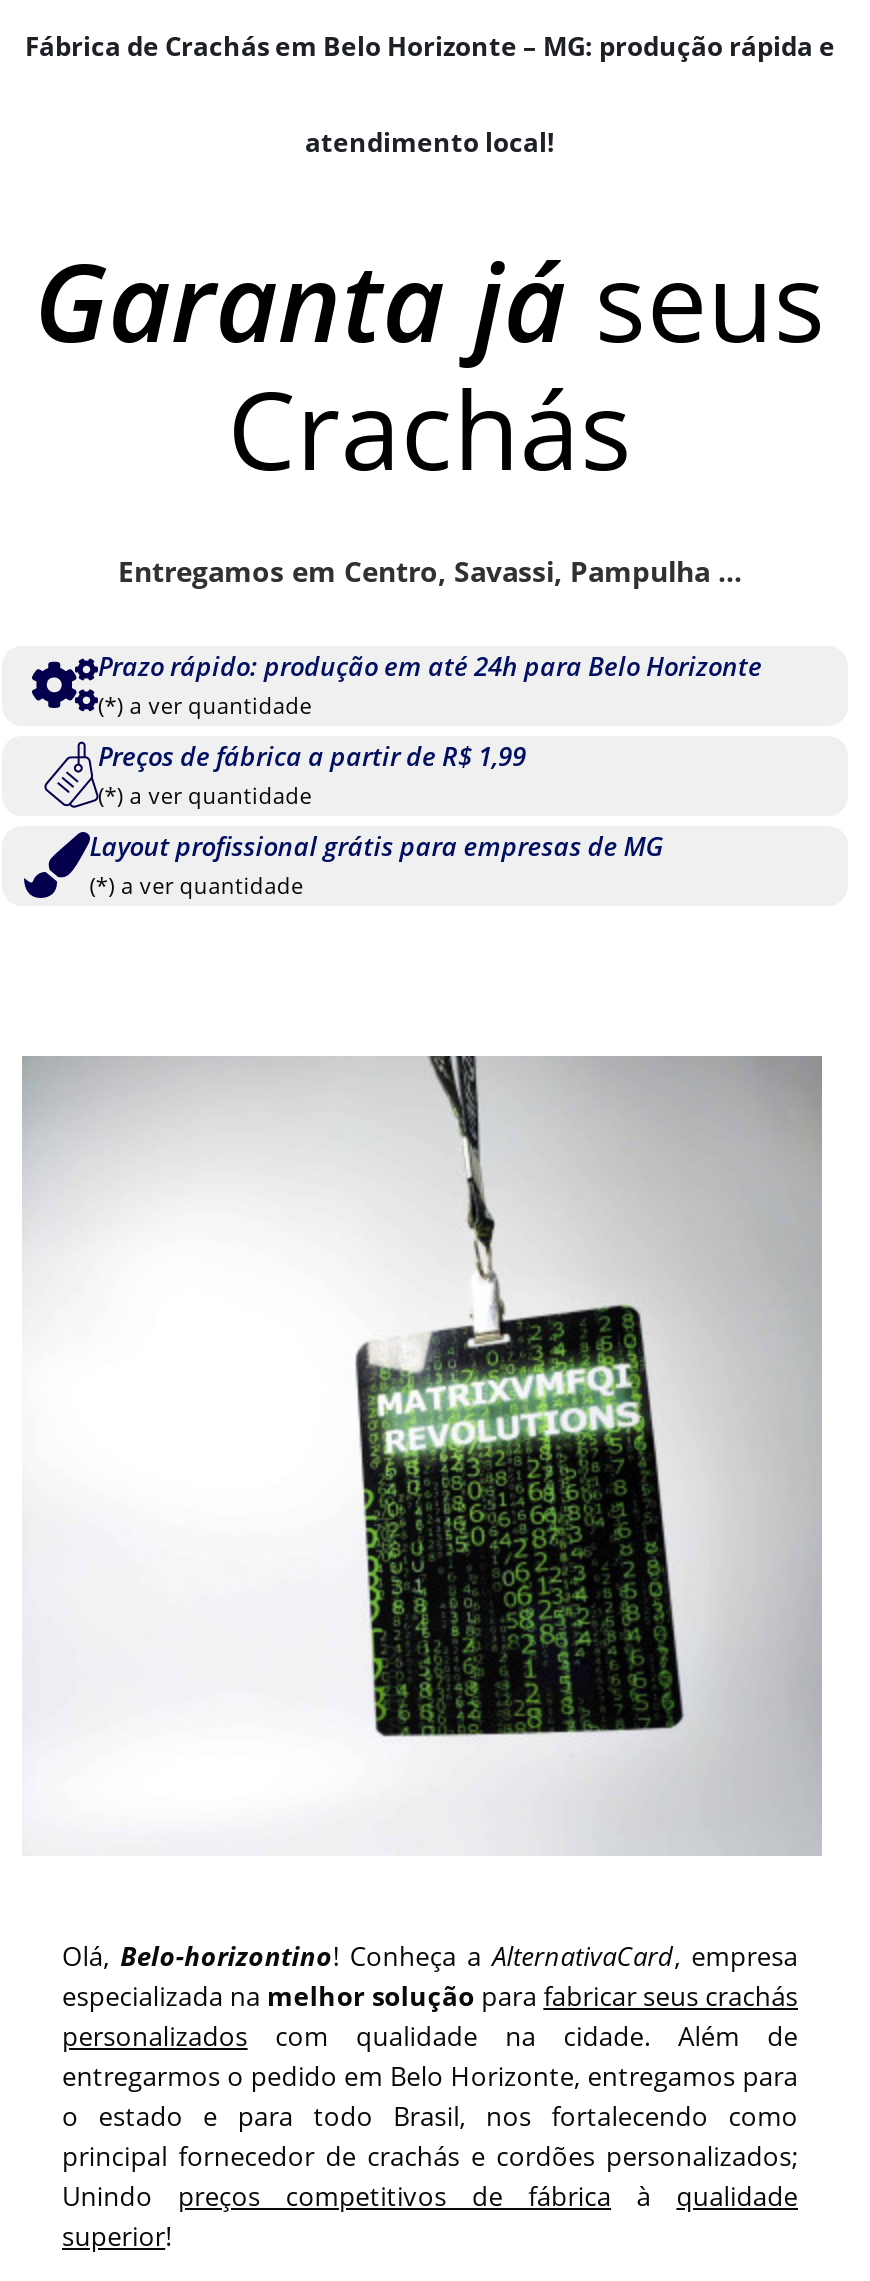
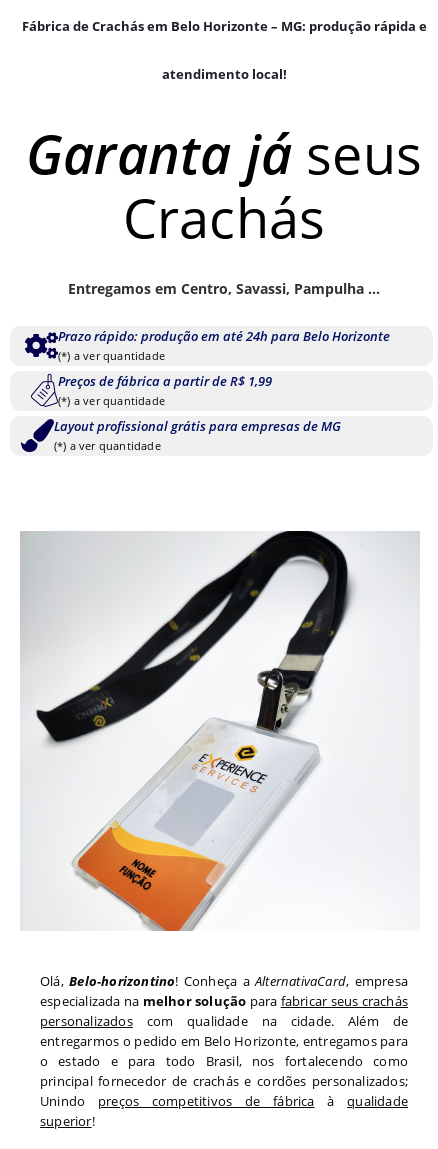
- [image]
+ [image]
